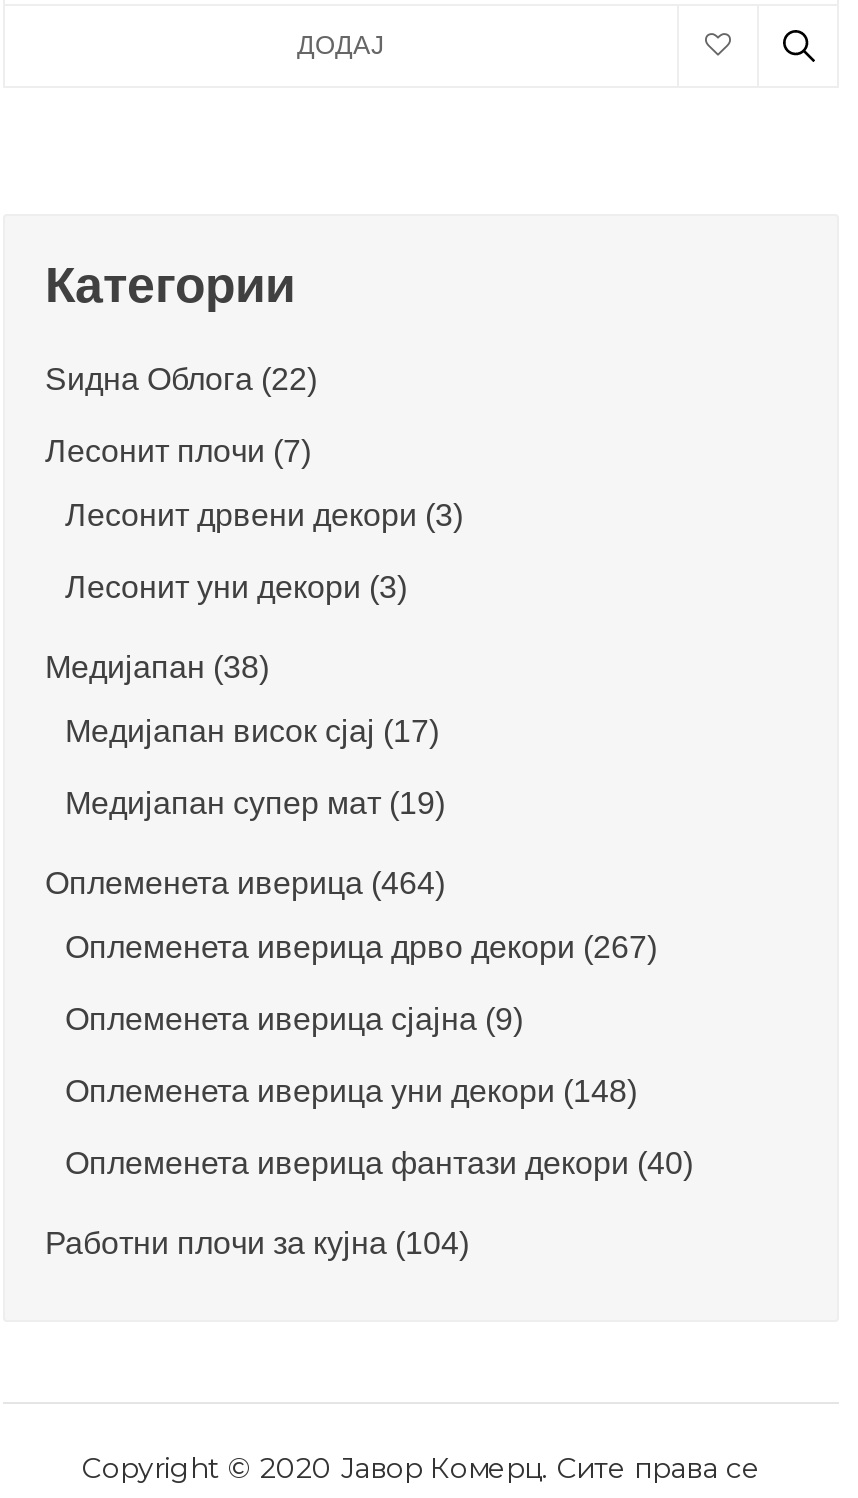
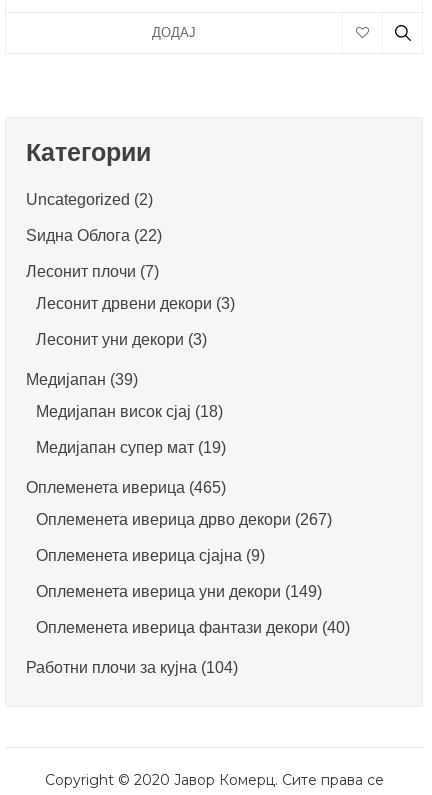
+ Uncategorized (2)

- Медијапан (38)
+ Медијапан (39)

- Медијапан висок сјај (17)
+ Медијапан висок сјај (18)

- Оплеменета иверица (464)
+ Оплеменета иверица (465)

- Оплеменета иверица уни декори (148)
+ Оплеменета иверица уни декори (149)
